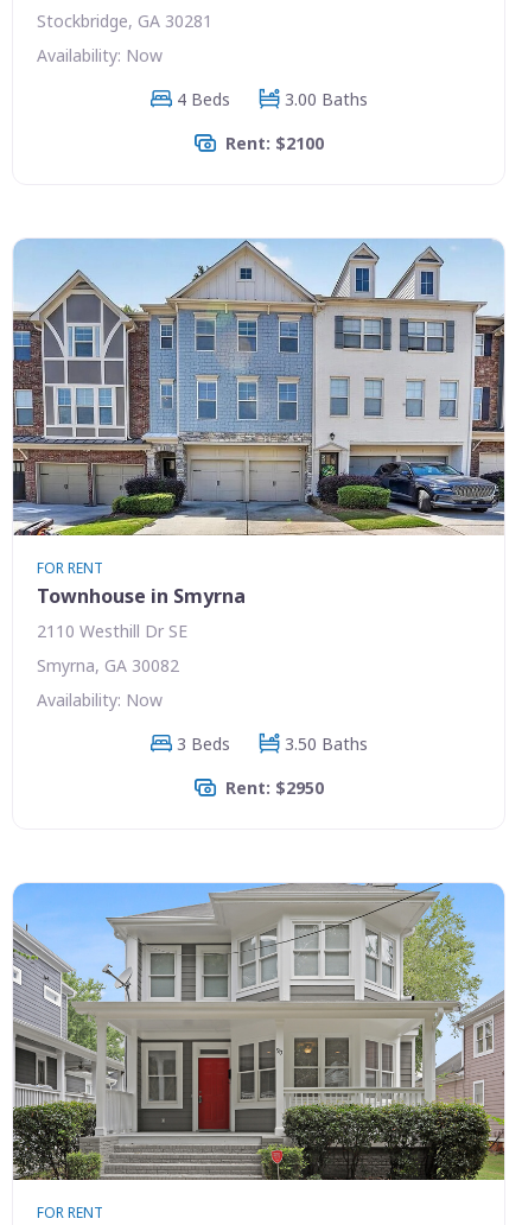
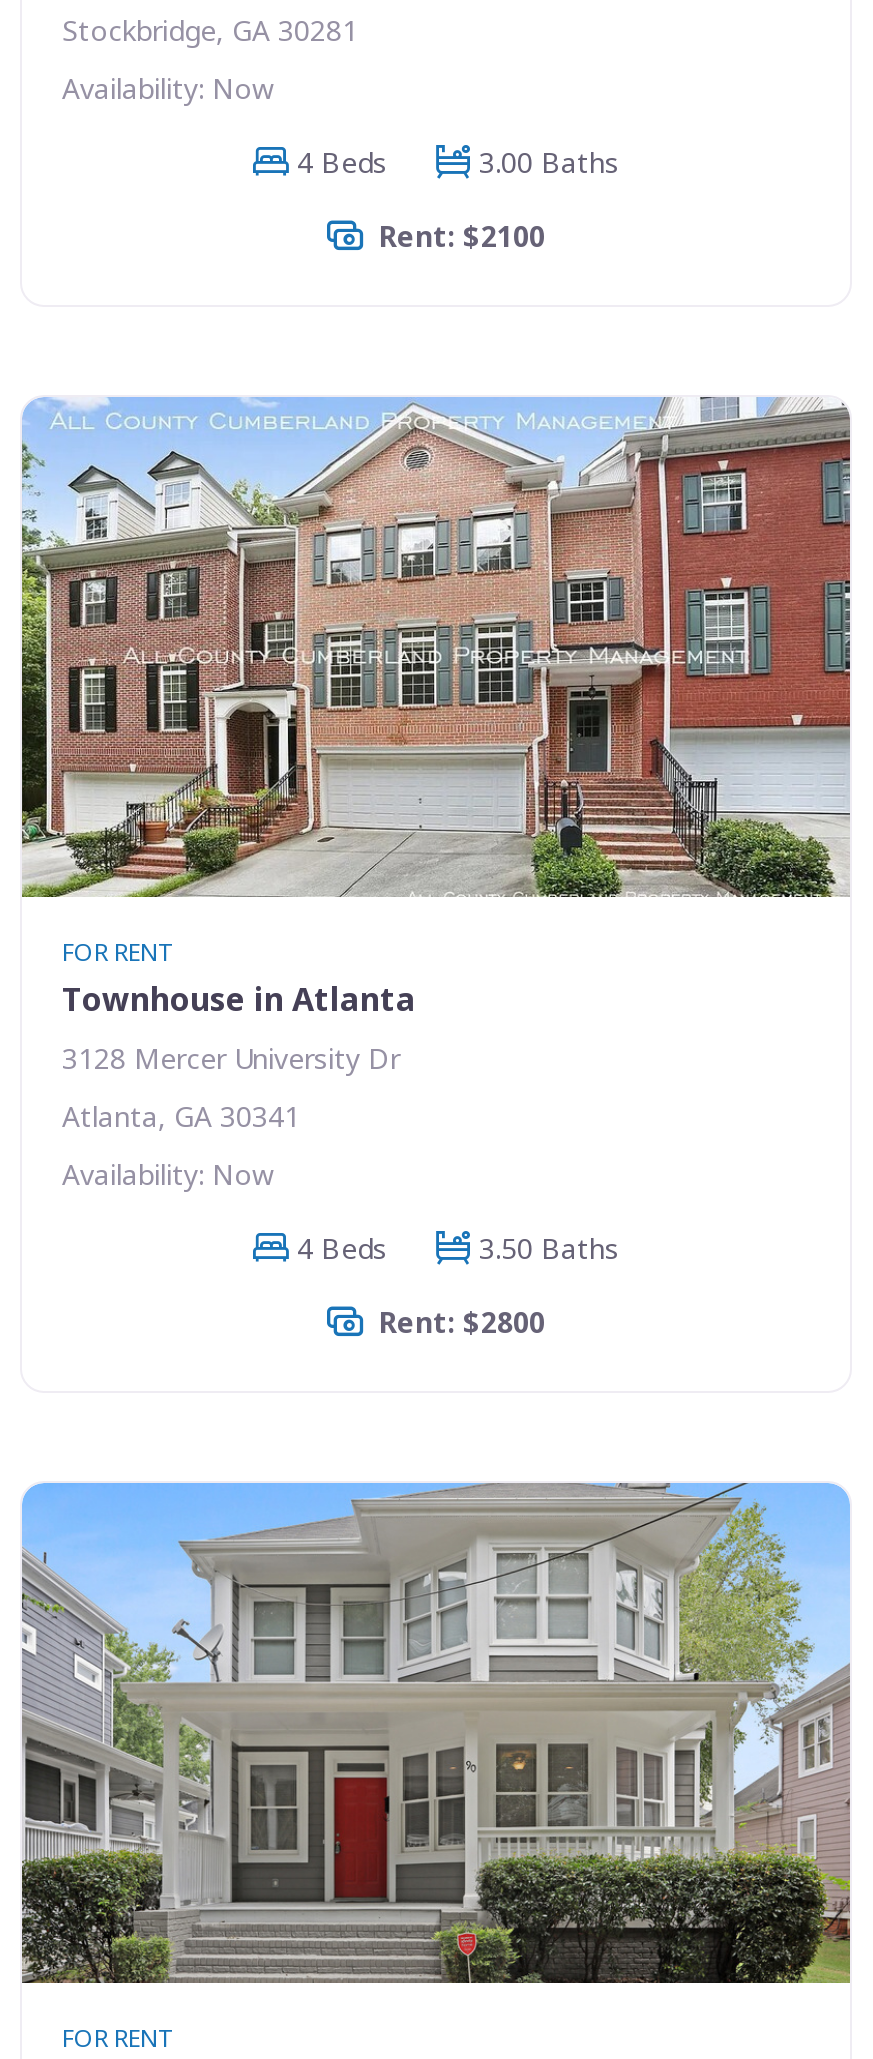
- [image]
- Townhouse in Smyrna
- 2110 Westhill Dr SE
+ [image]
+ Townhouse in Atlanta
+ 3128 Mercer University Dr

- Smyrna, GA 30082
+ Atlanta, GA 30341

- 3 Beds
+ 4 Beds

- Rent: $2950
+ Rent: $2800
